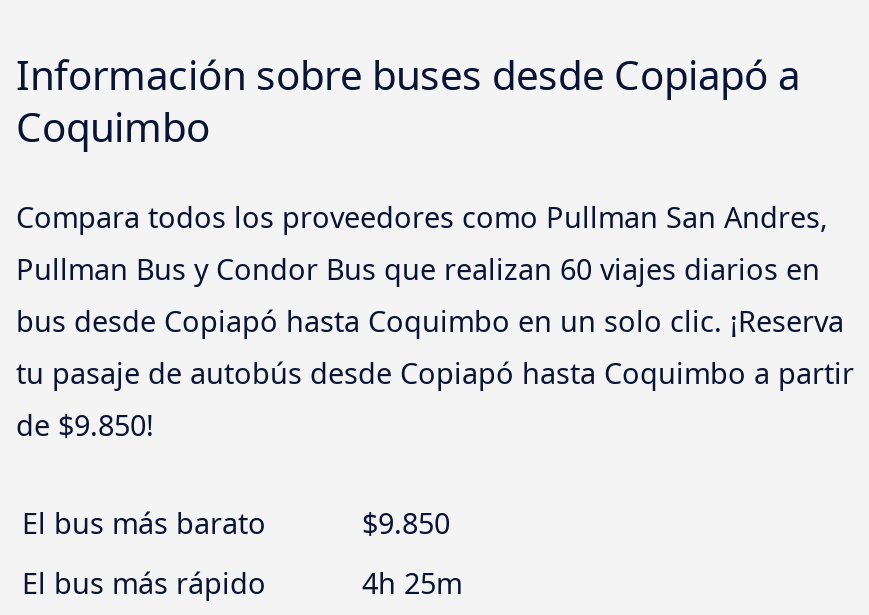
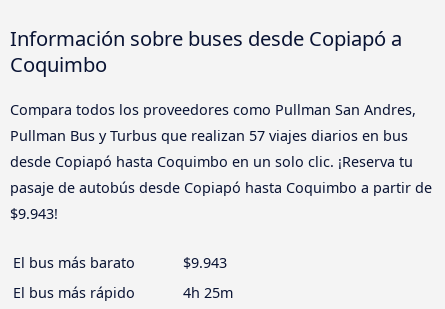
- Pullman Bus y Condor Bus que realizan 60 viajes diarios en
- bus desde Copiapó hasta Coquimbo en un solo clic. ¡Reserva
- tu pasaje de autobús desde Copiapó hasta Coquimbo a partir
- de $9.850!
+ Pullman Bus y Turbus que realizan 57 viajes diarios en bus
+ desde Copiapó hasta Coquimbo en un solo clic. ¡Reserva tu
+ pasaje de autobús desde Copiapó hasta Coquimbo a partir de
+ $9.943!

- $9.850
+ $9.943
